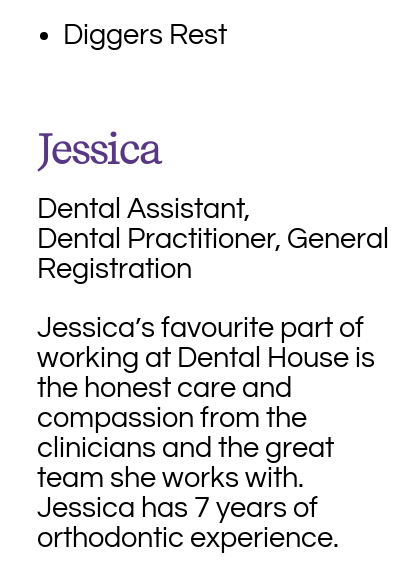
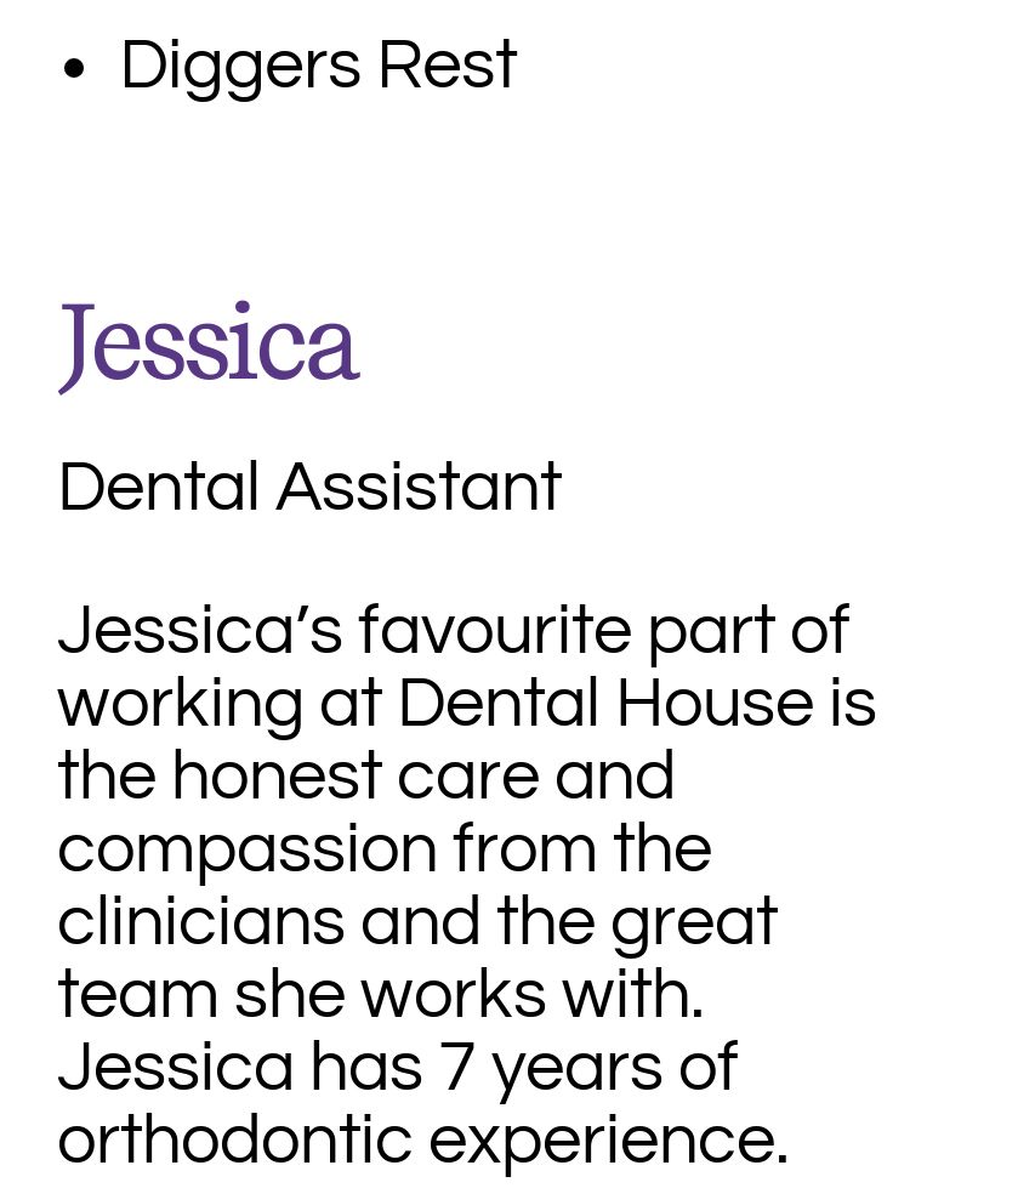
- Dental Assistant,
- Dental Practitioner, General
- Registration
+ Dental Assistant
